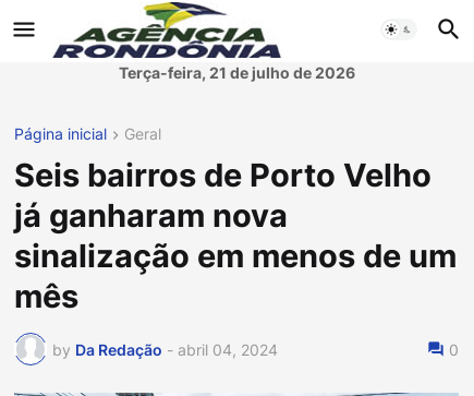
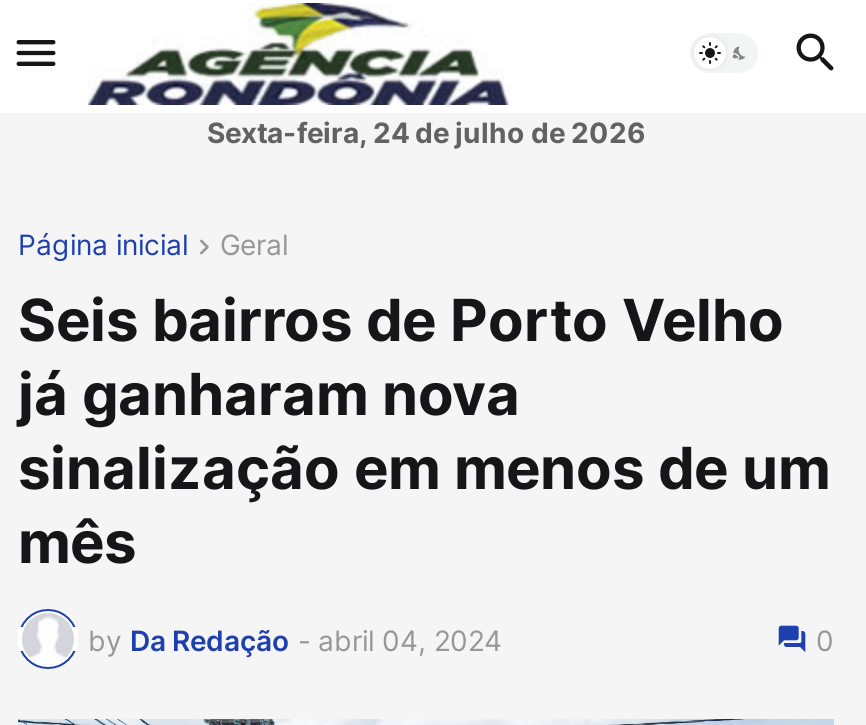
- Terça-feira, 21 de julho de 2026
+ Sexta-feira, 24 de julho de 2026
